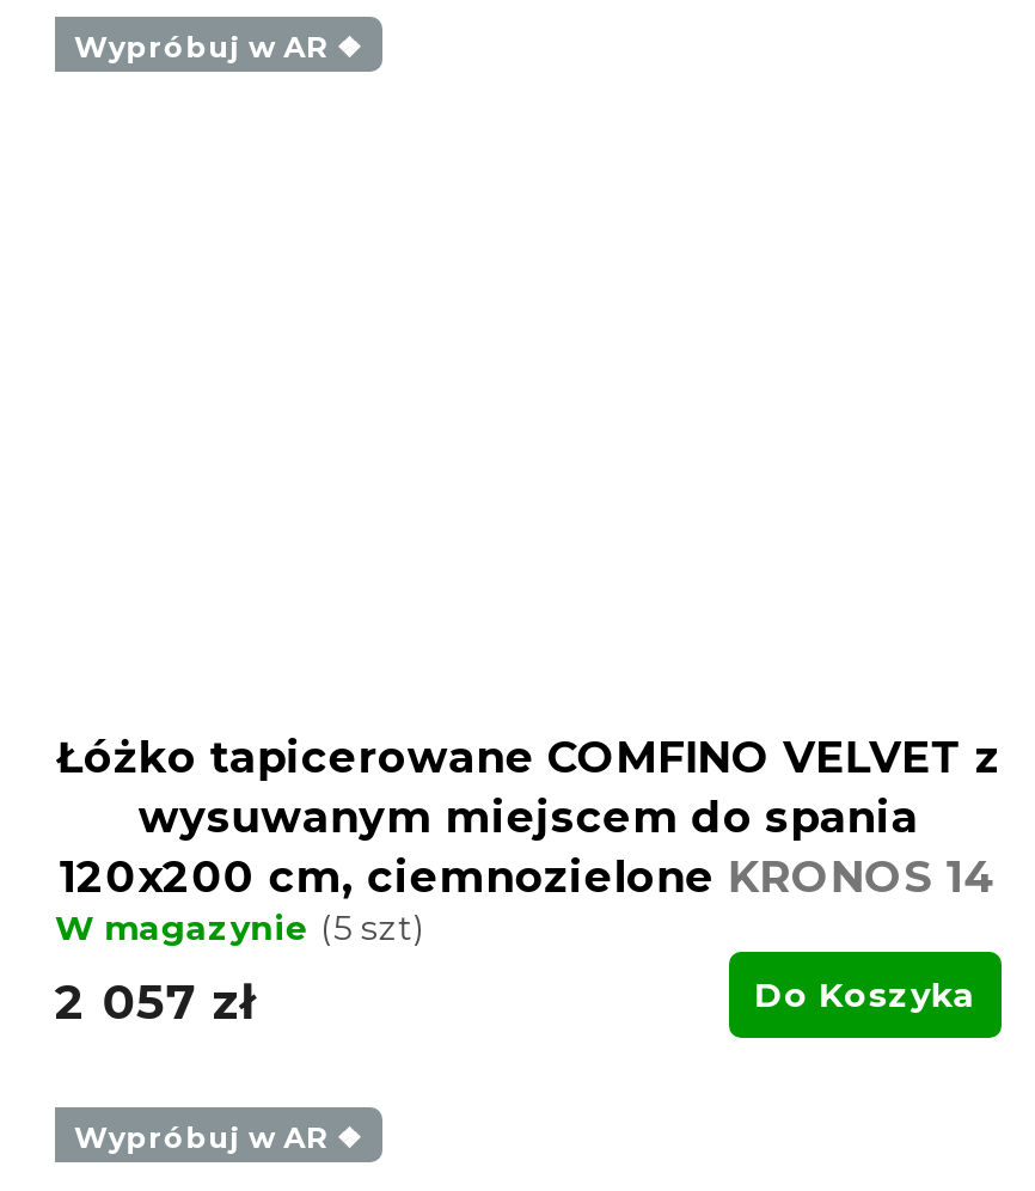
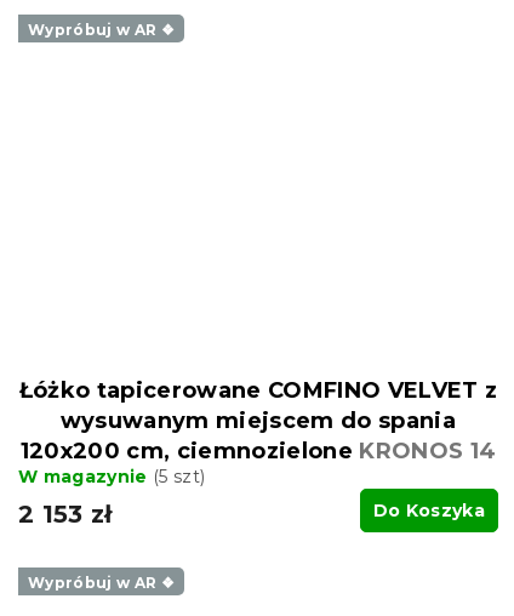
- 2 057 zł
+ 2 153 zł
